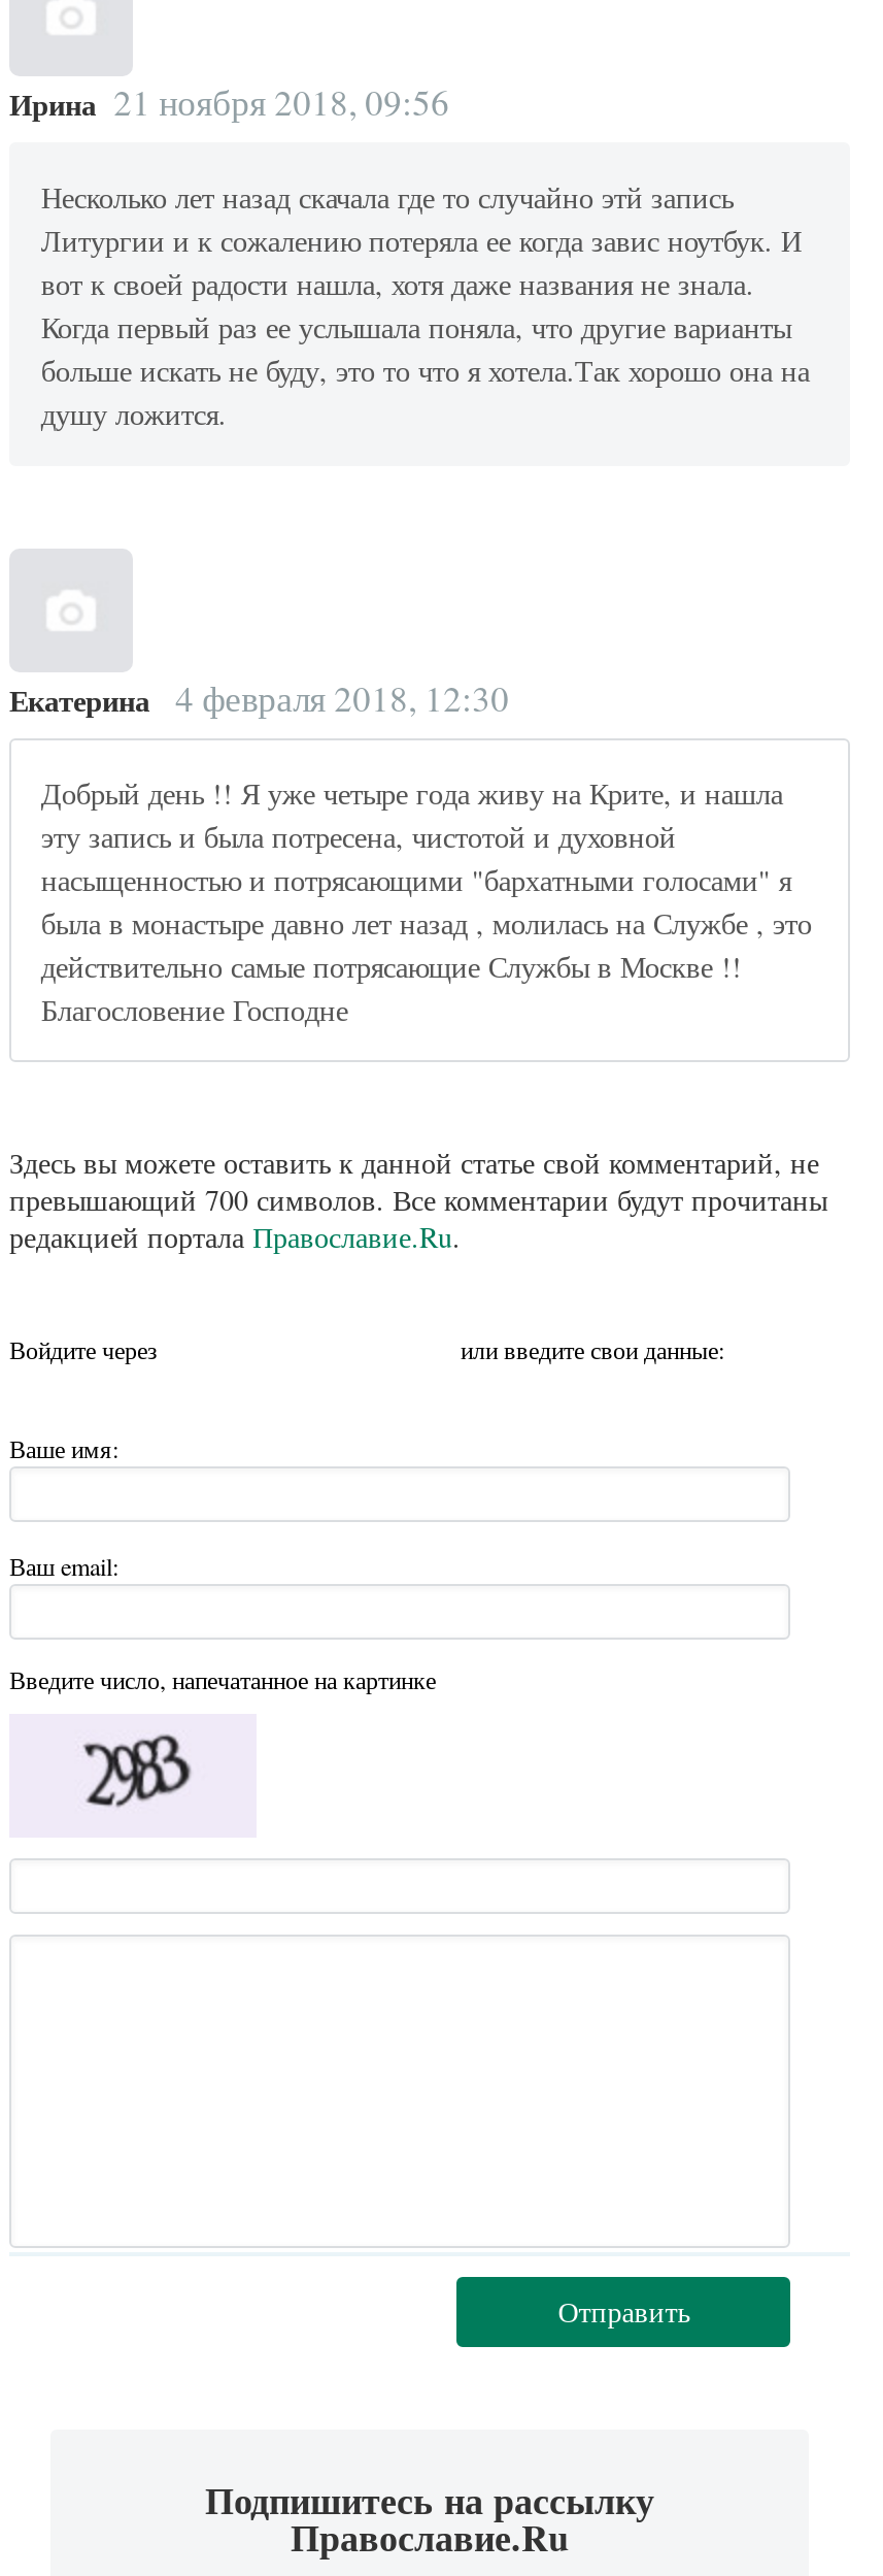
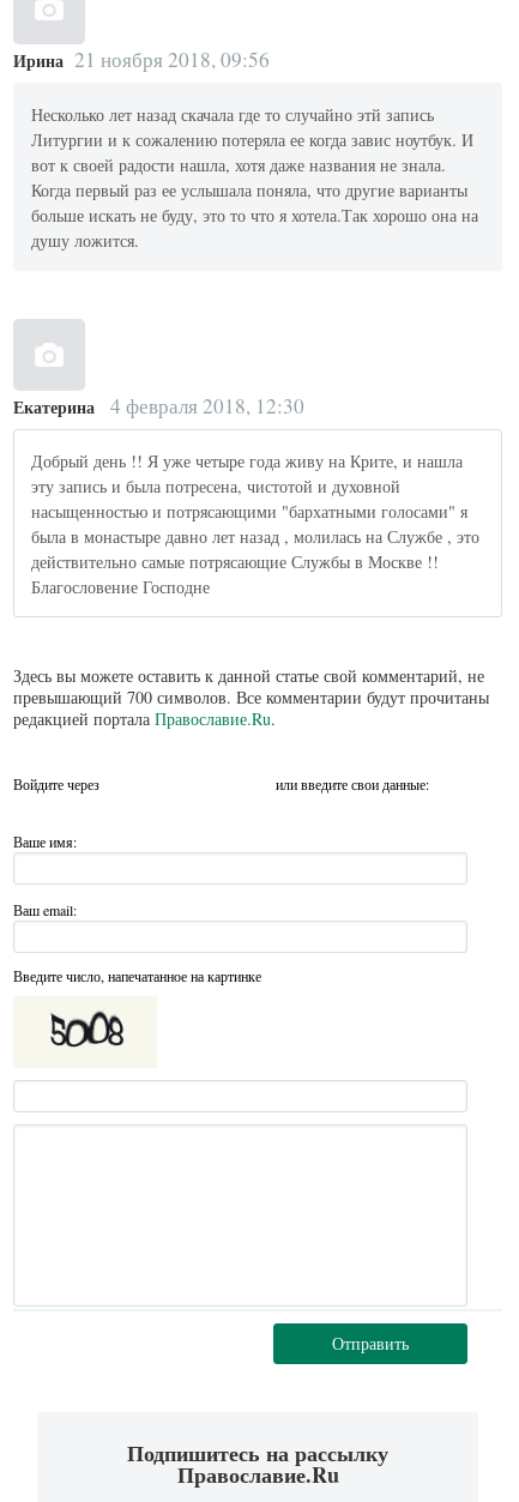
- [image]
+ [image]
